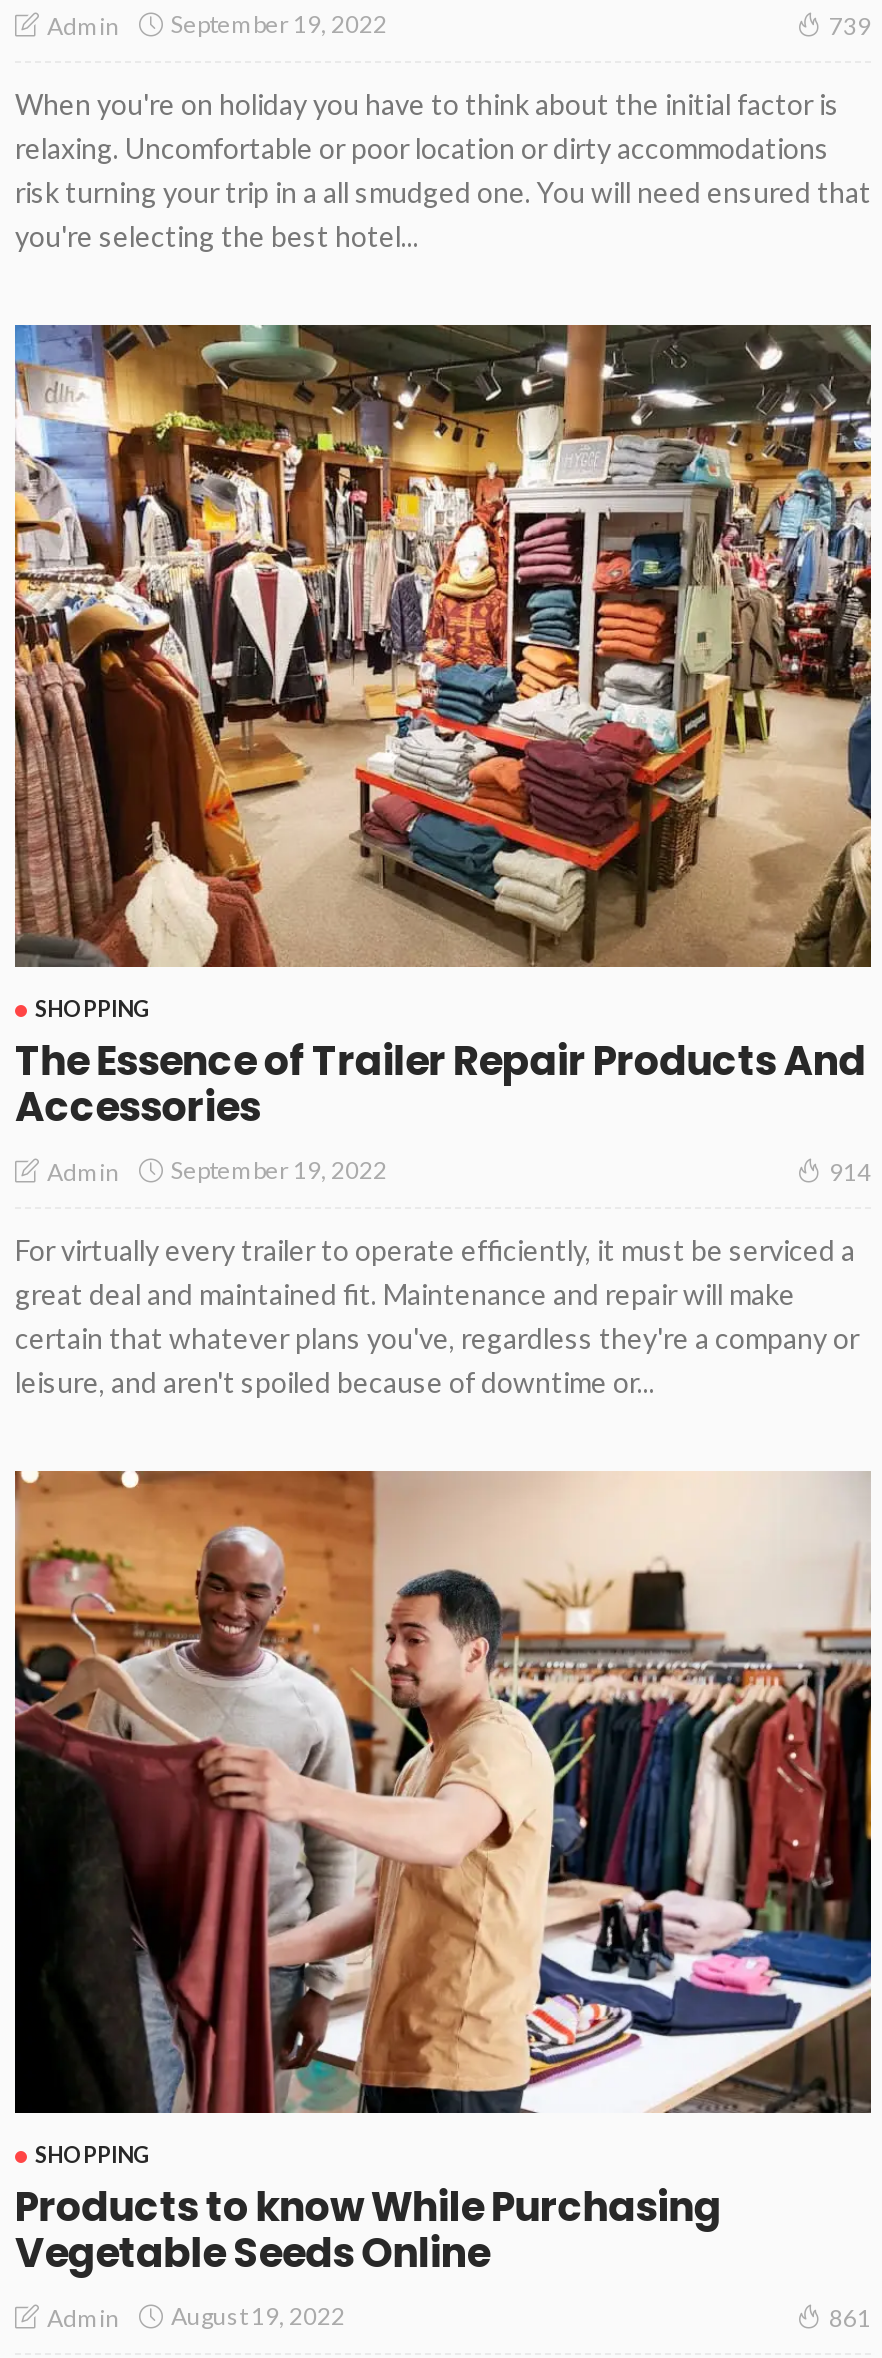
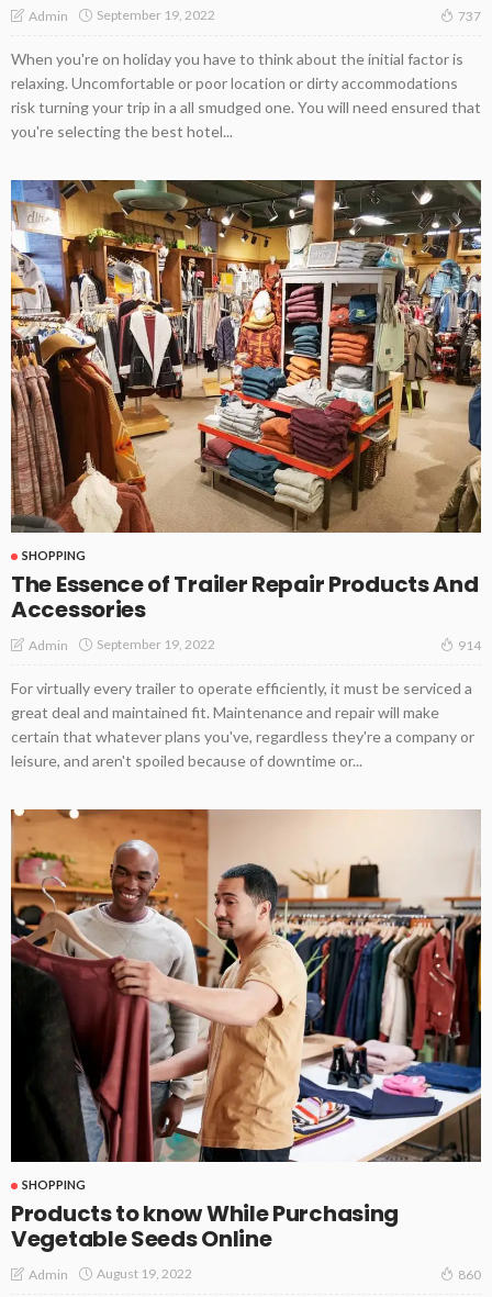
- 739
+ 737

- 861
+ 860
